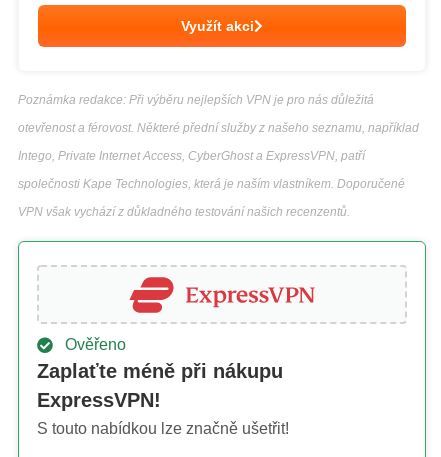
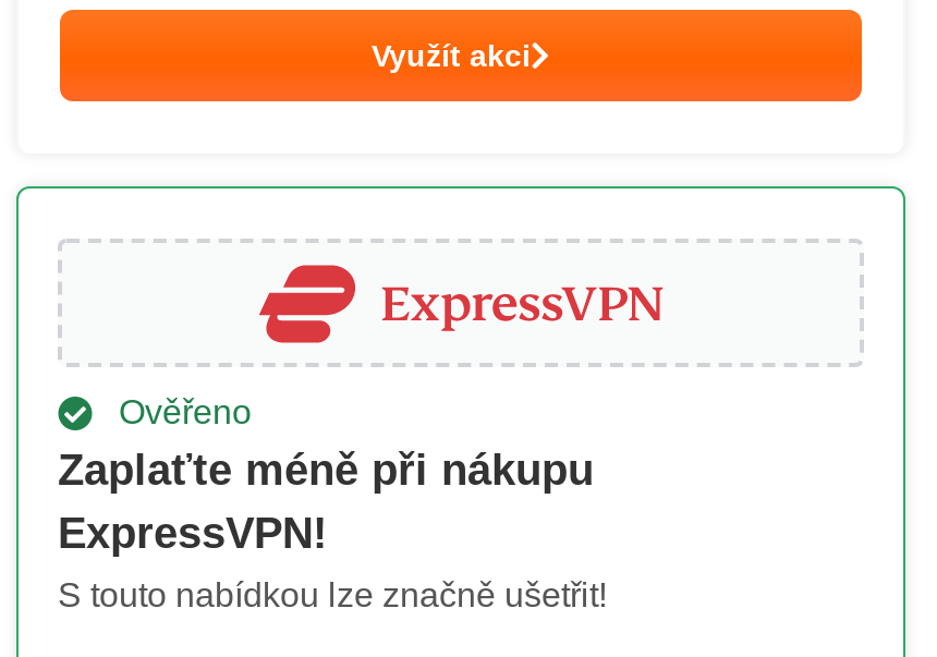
- Poznámka redakce: Při výběru nejlepších VPN je pro nás důležitá
- otevřenost a férovost. Některé přední služby z našeho seznamu, například
- Intego, Private Internet Access, CyberGhost a ExpressVPN, patří
- společnosti Kape Technologies, která je naším vlastníkem. Doporučené
- VPN však vychází z důkladného testování našich recenzentů.
